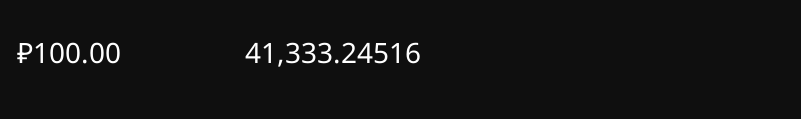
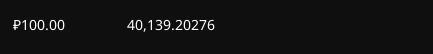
- 41,333.24516
+ 40,139.20276
